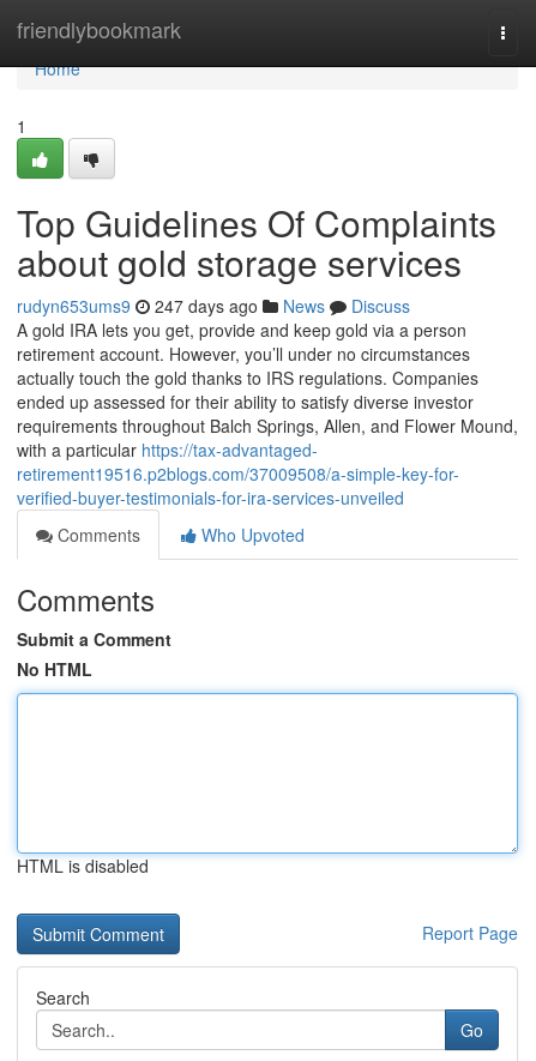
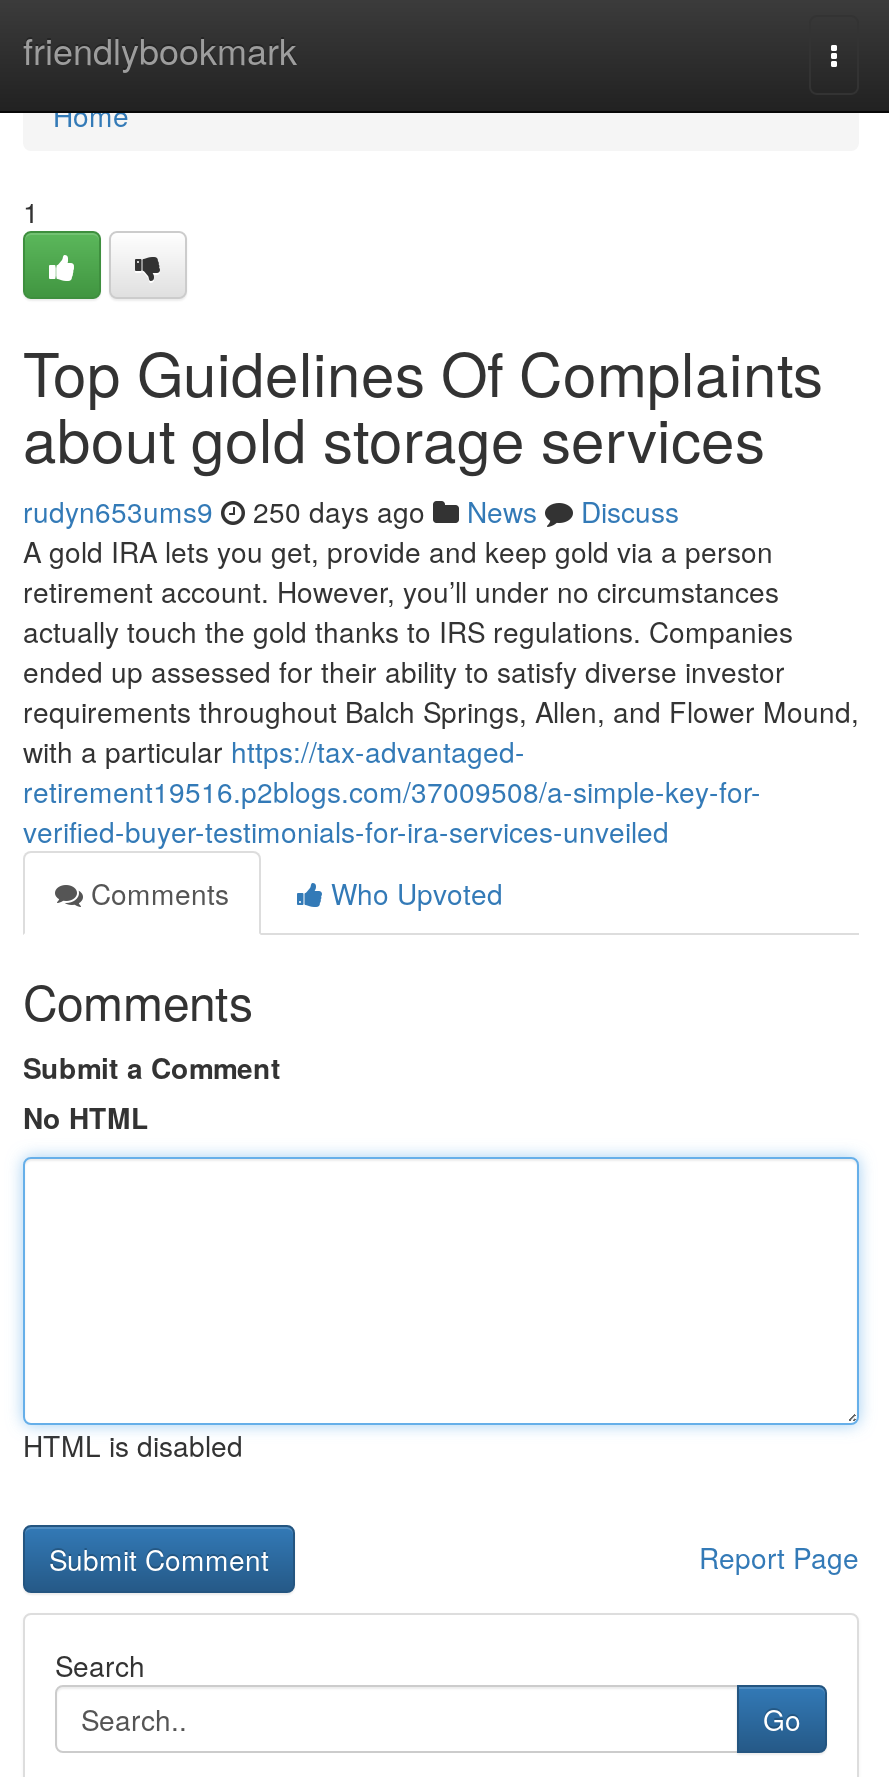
- rudyn653ums9 247 days ago News Discuss
+ rudyn653ums9 250 days ago News Discuss
